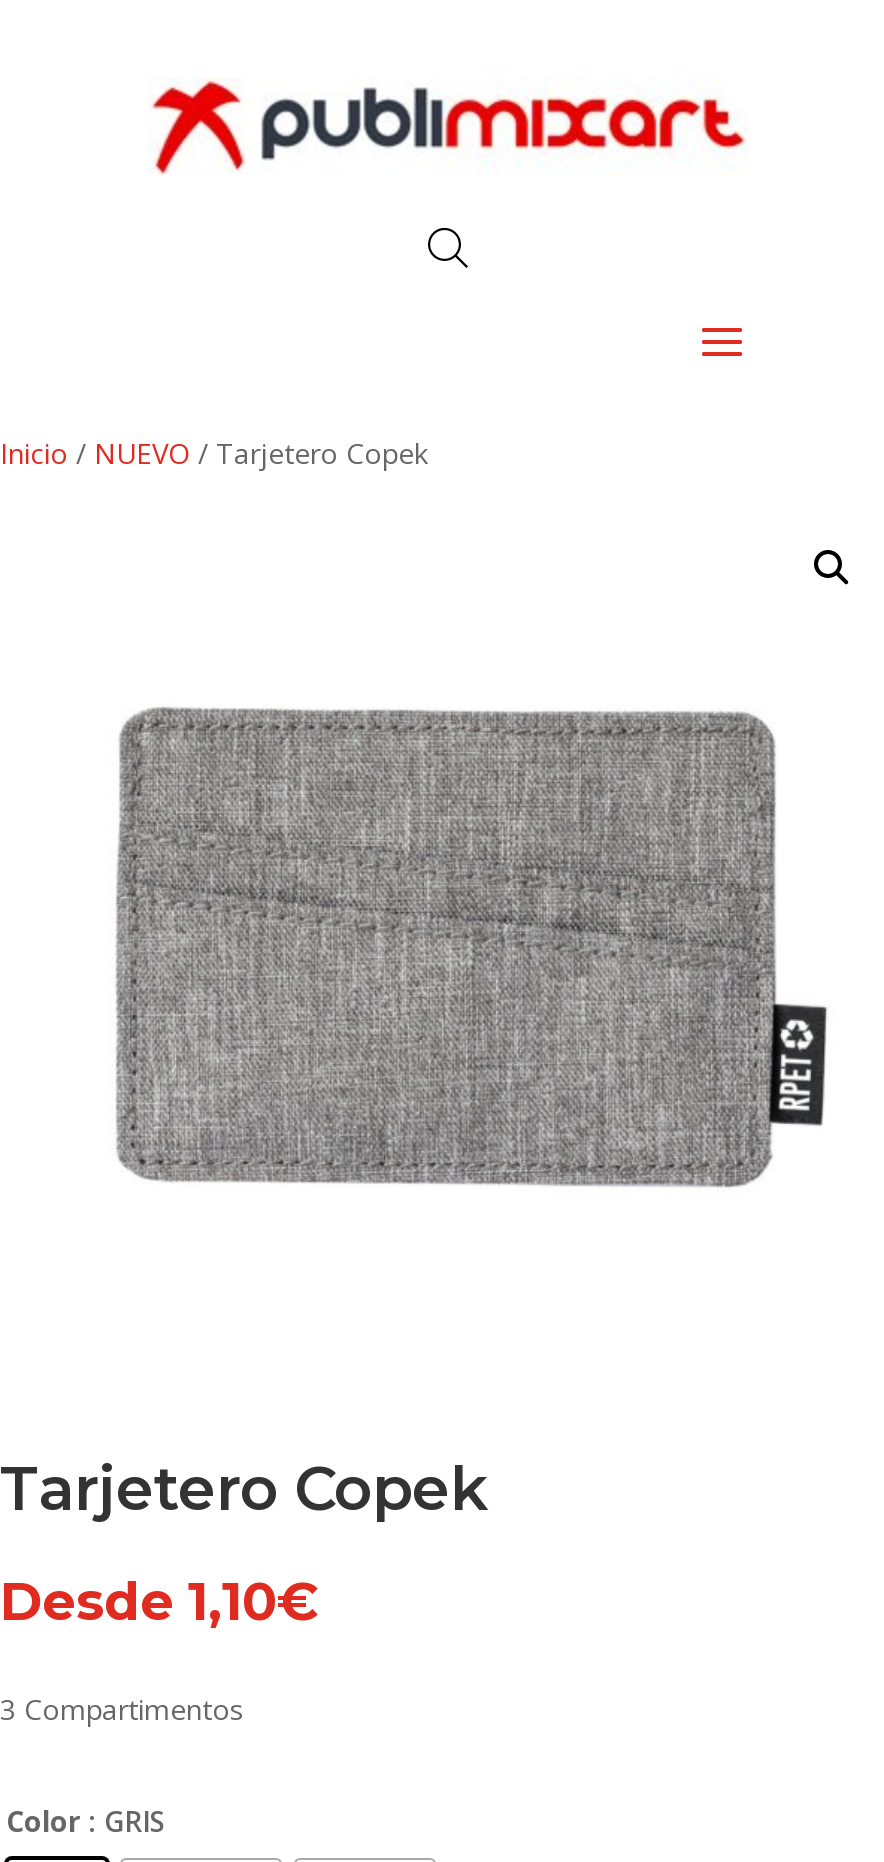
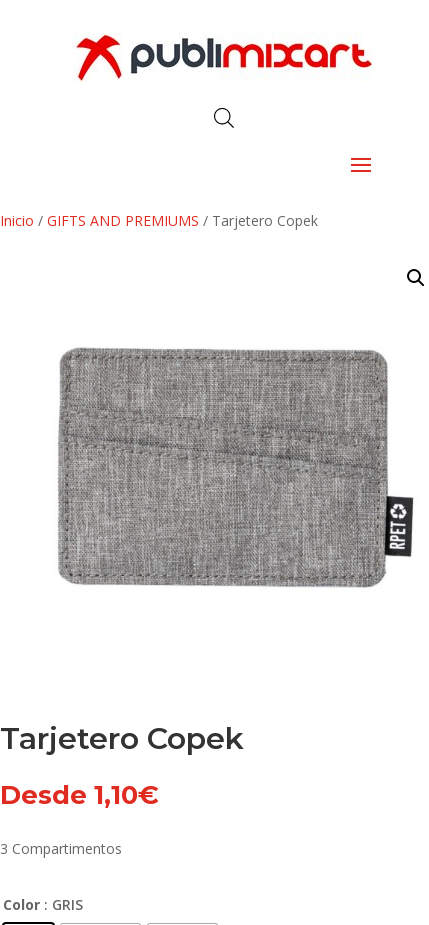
- Inicio / NUEVO / Tarjetero Copek
+ Inicio / GIFTS AND PREMIUMS / Tarjetero Copek
